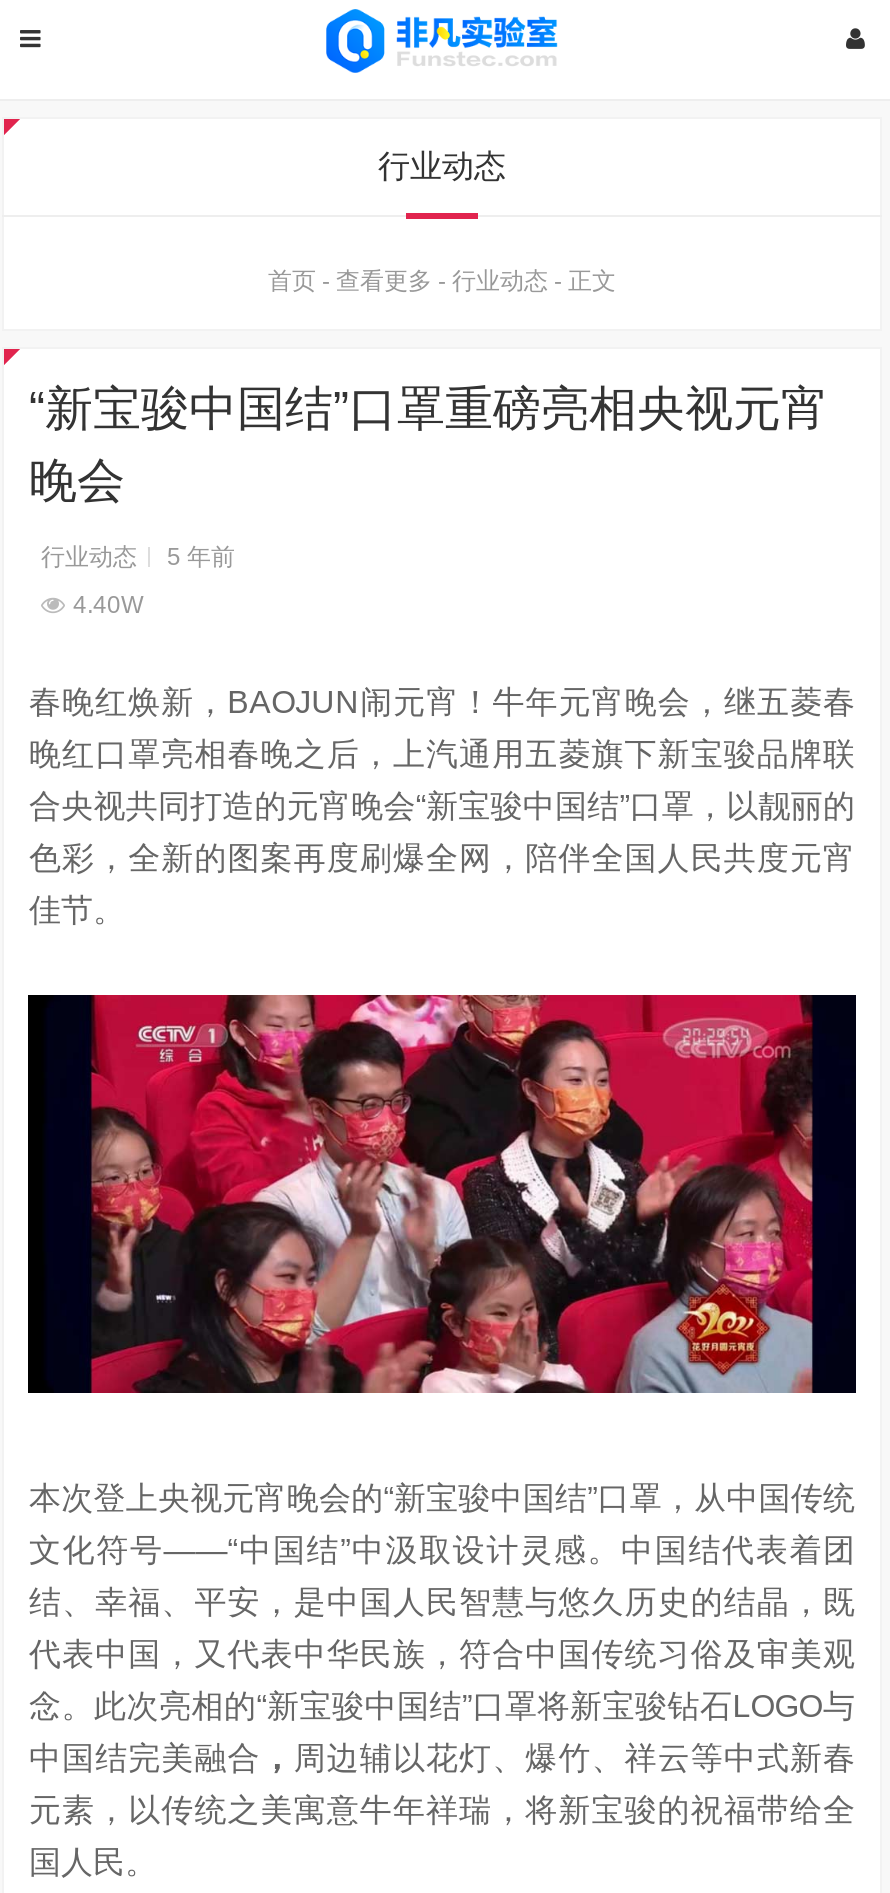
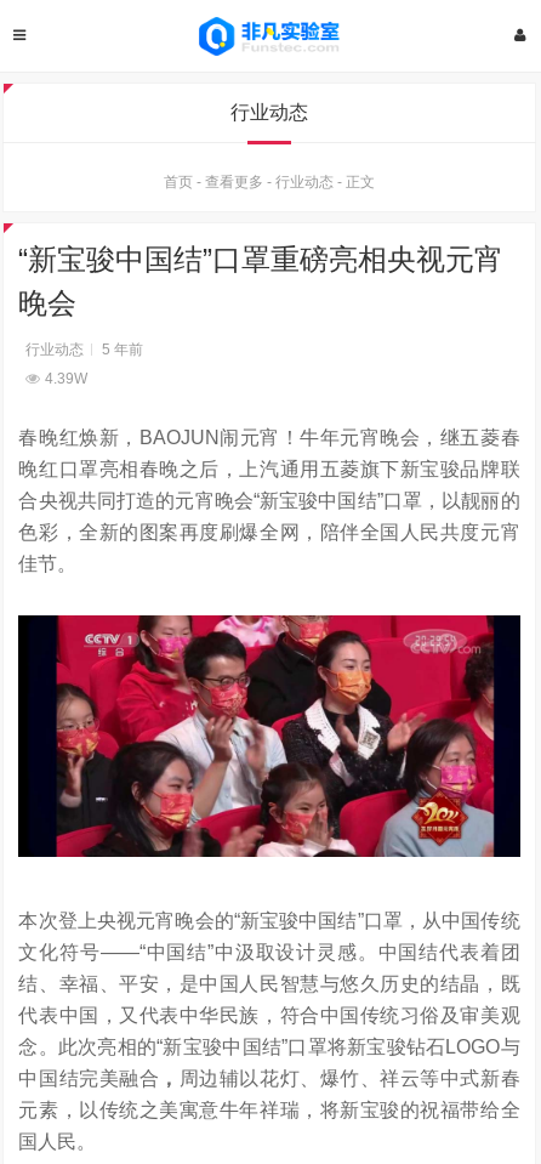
- 4.40W
+ 4.39W
